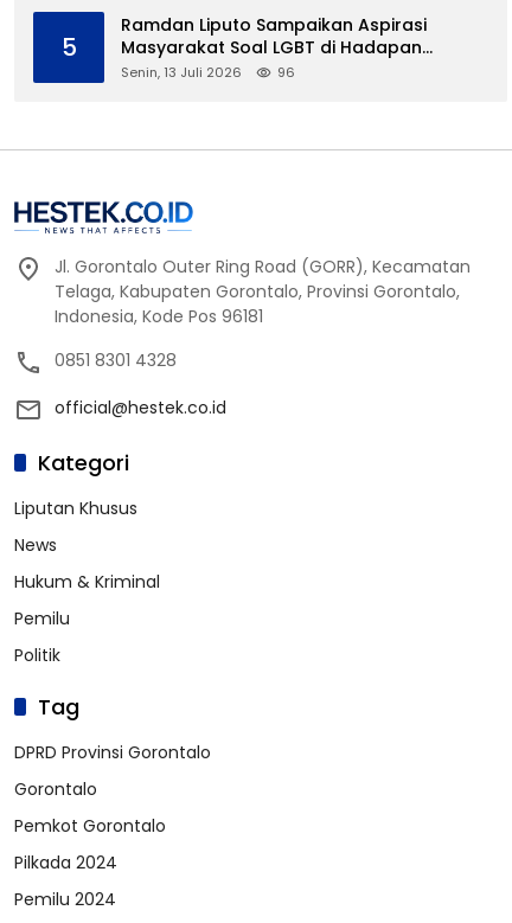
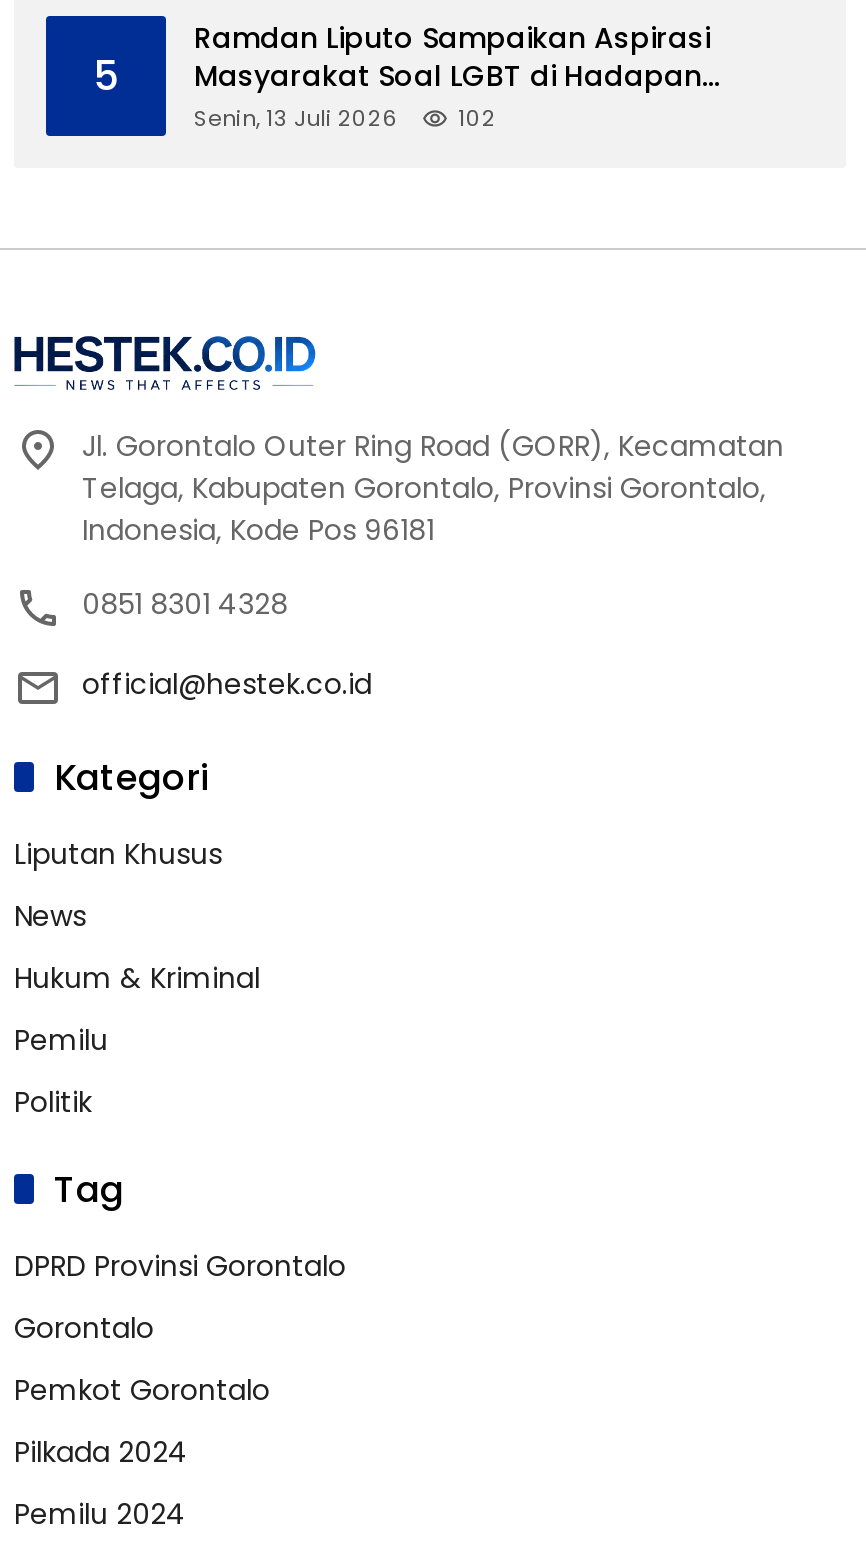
- 96
+ 102
